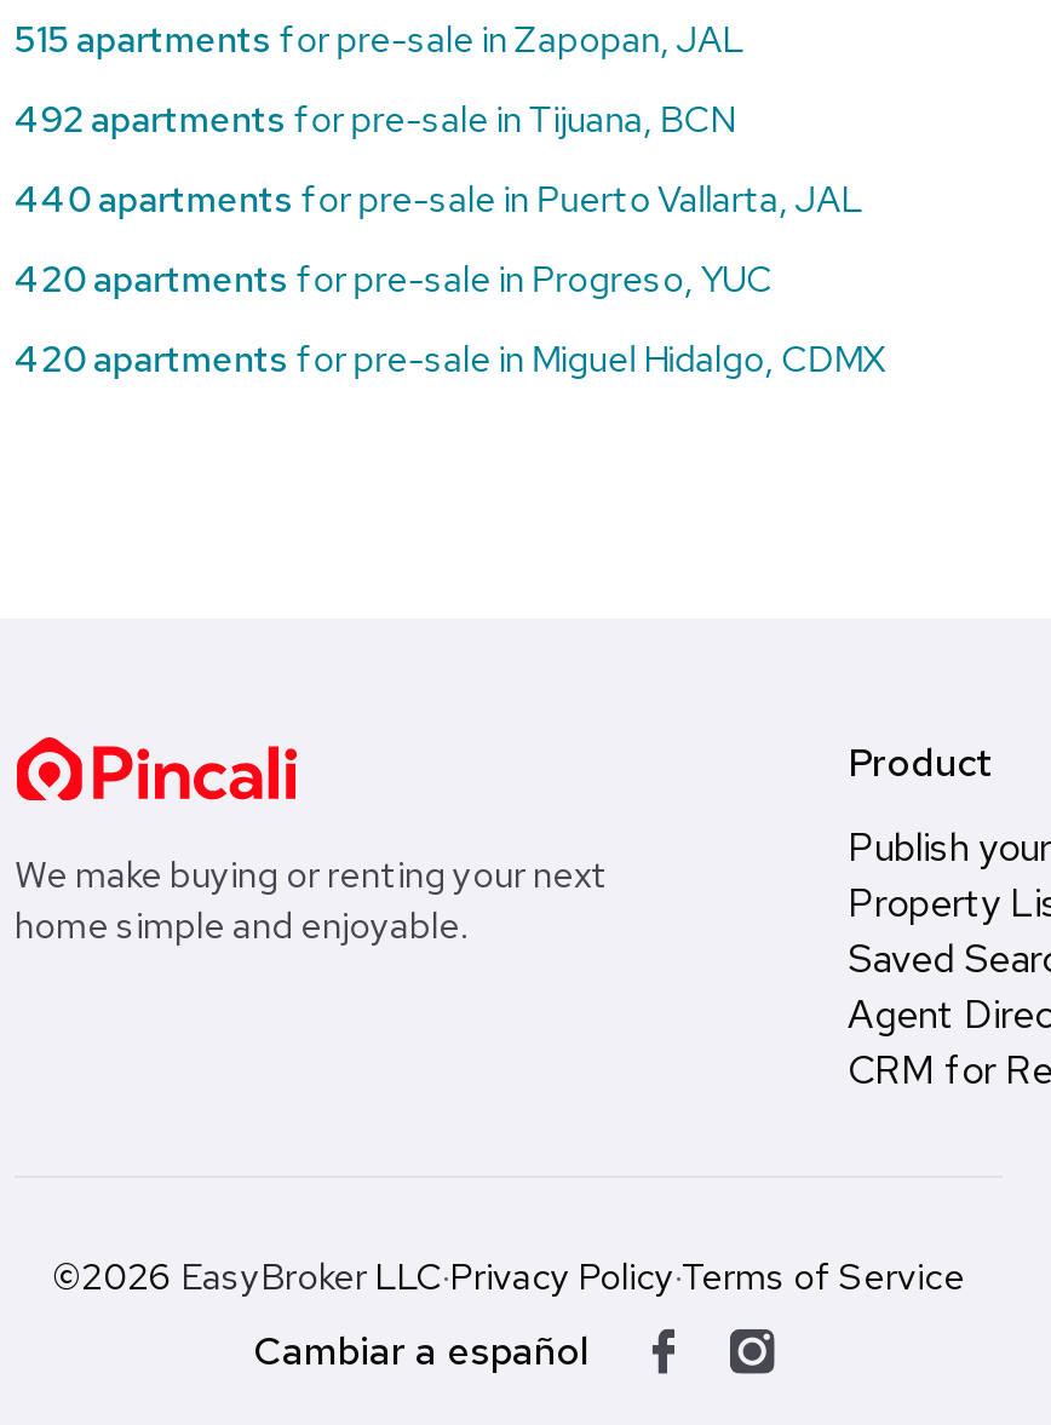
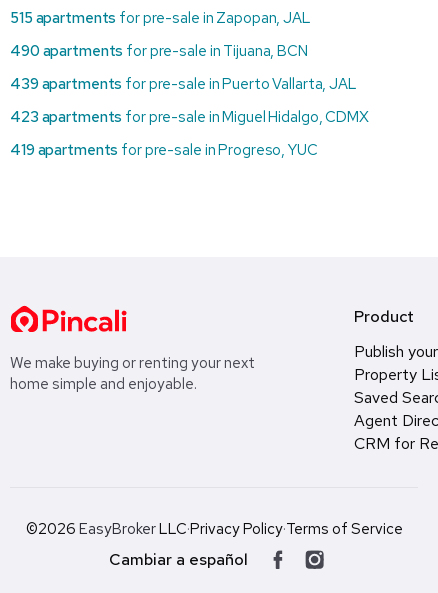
- 492 apartments for pre-sale in Tijuana, BCN
+ 490 apartments for pre-sale in Tijuana, BCN

- 440 apartments for pre-sale in Puerto Vallarta, JAL
+ 439 apartments for pre-sale in Puerto Vallarta, JAL

- 420 apartments for pre-sale in Progreso, YUC
+ 423 apartments for pre-sale in Miguel Hidalgo, CDMX

- 420 apartments for pre-sale in Miguel Hidalgo, CDMX
+ 419 apartments for pre-sale in Progreso, YUC
